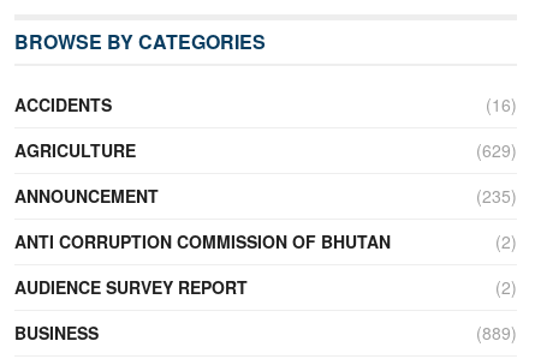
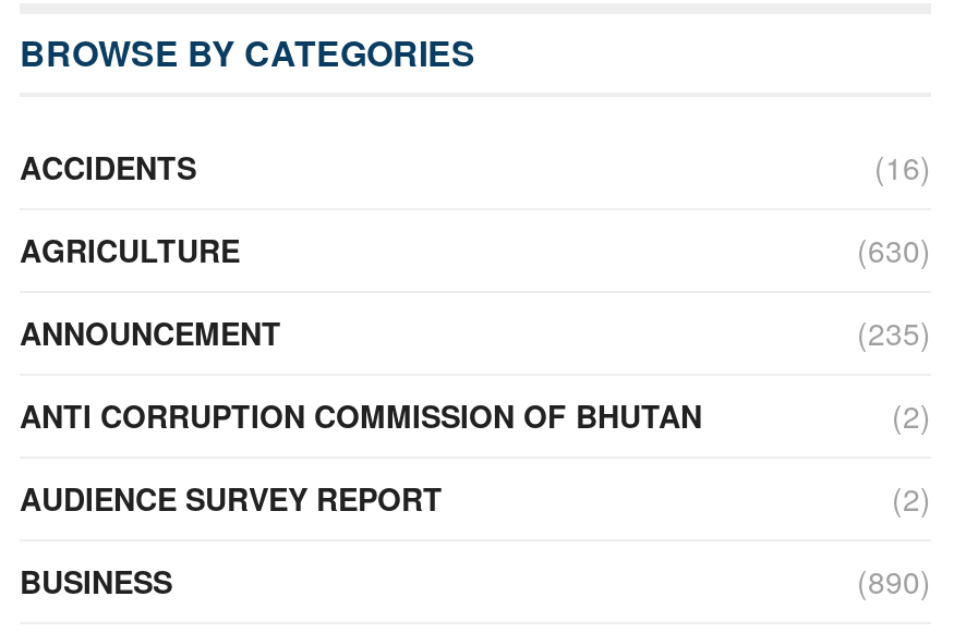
- (629)
+ (630)

- (889)
+ (890)
